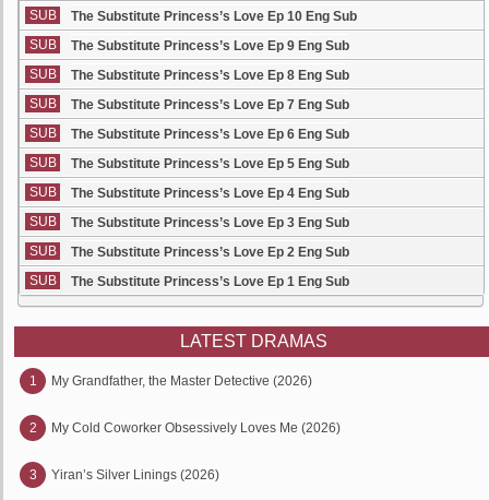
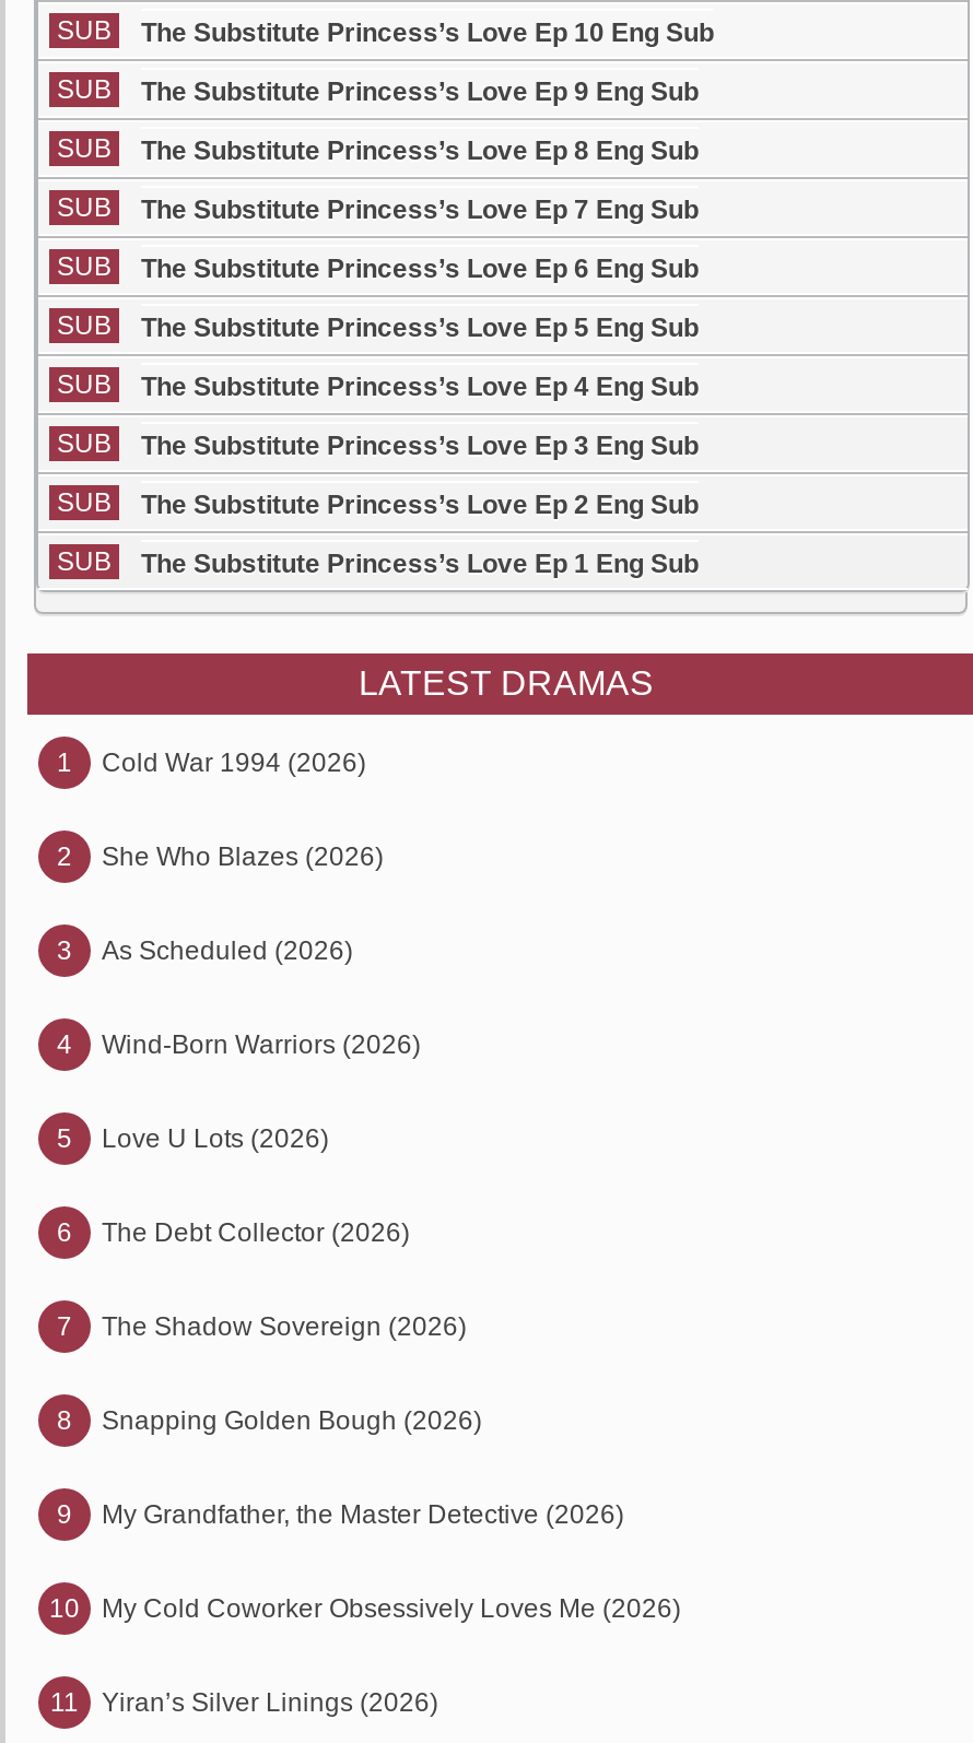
+ Cold War 1994 (2026)
+ 2
+ She Who Blazes (2026)
+ 3
+ As Scheduled (2026)
+ 4
+ Wind-Born Warriors (2026)
+ 5
+ Love U Lots (2026)
+ 6
+ The Debt Collector (2026)
+ 7
+ The Shadow Sovereign (2026)
+ 8
+ Snapping Golden Bough (2026)
+ 9

- 2 My Cold Coworker Obsessively Loves Me (2026)
+ 10 My Cold Coworker Obsessively Loves Me (2026)

- 3 Yiran’s Silver Linings (2026)
+ 11 Yiran’s Silver Linings (2026)
